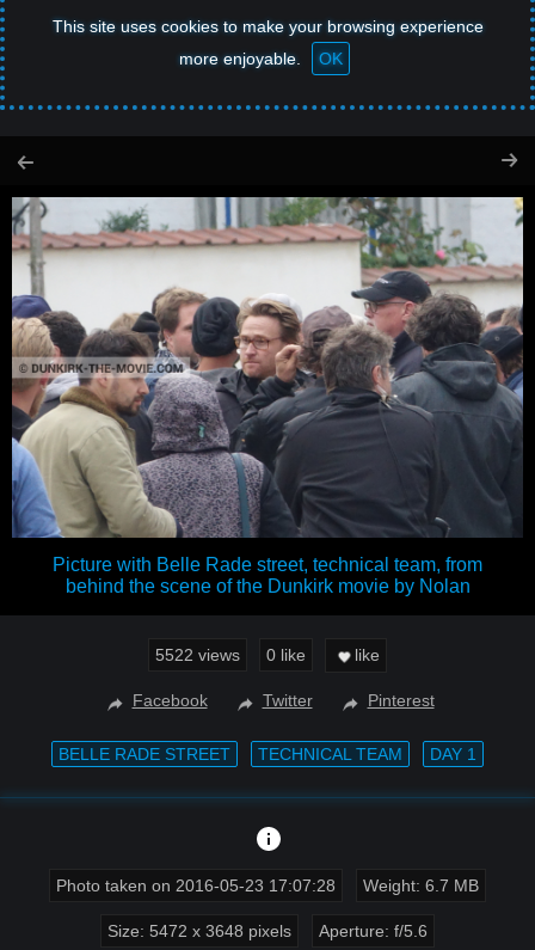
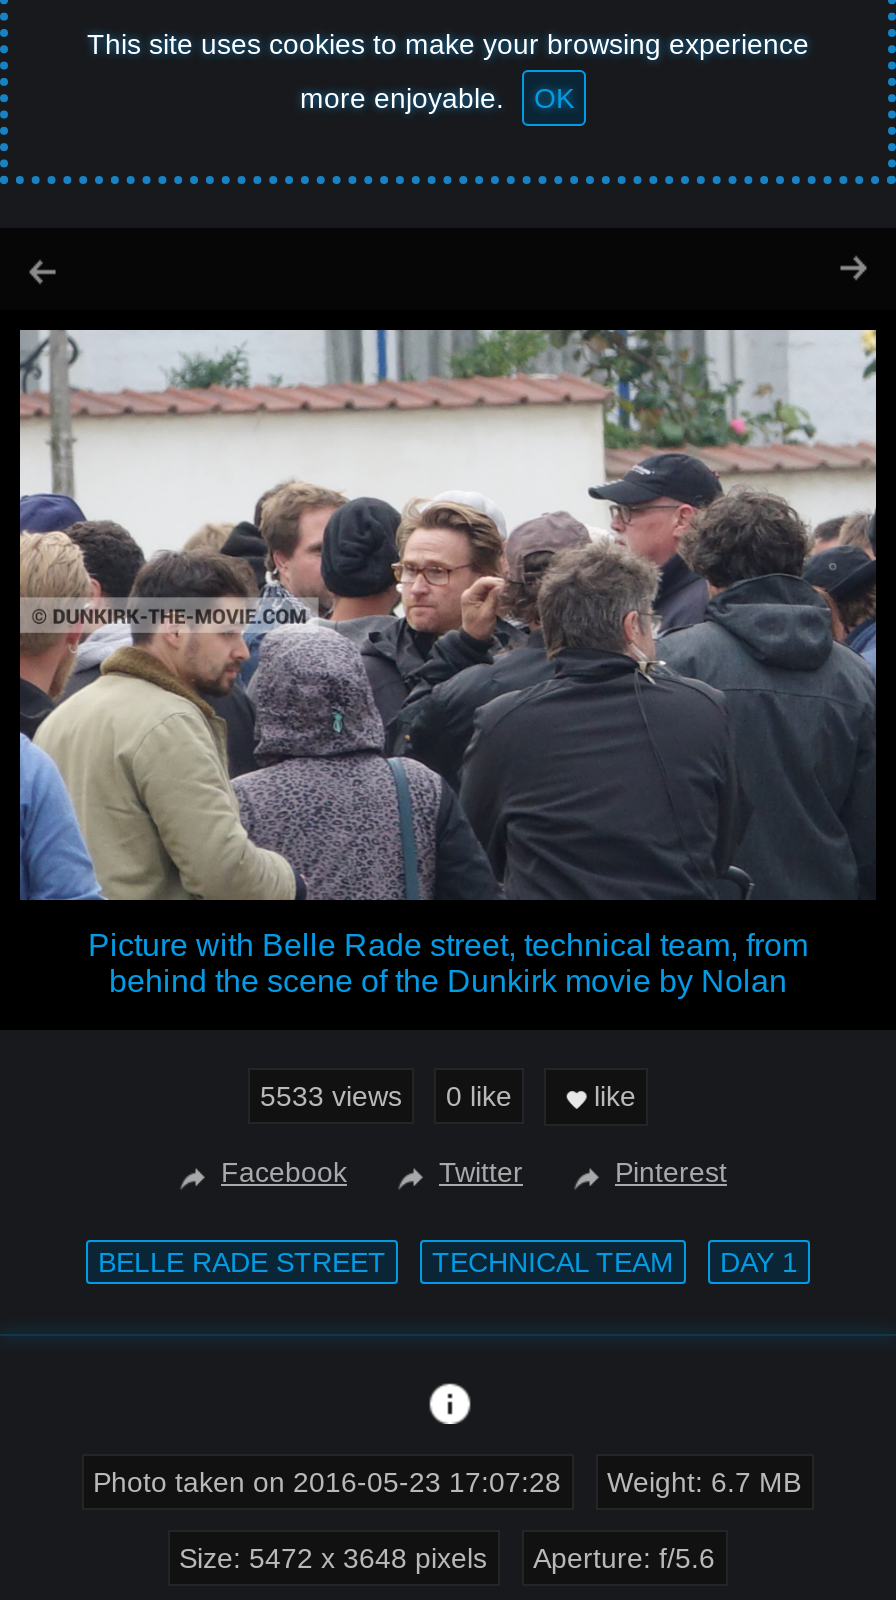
- 5522 views 0 like
+ 5533 views 0 like
